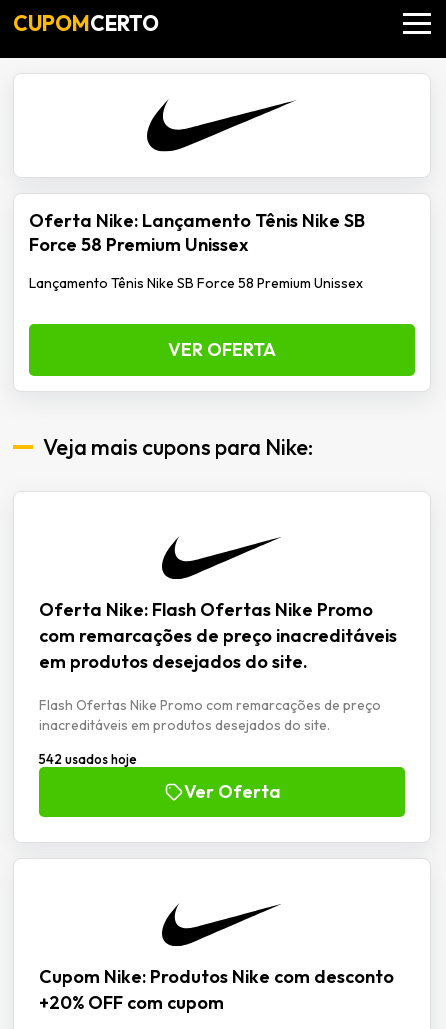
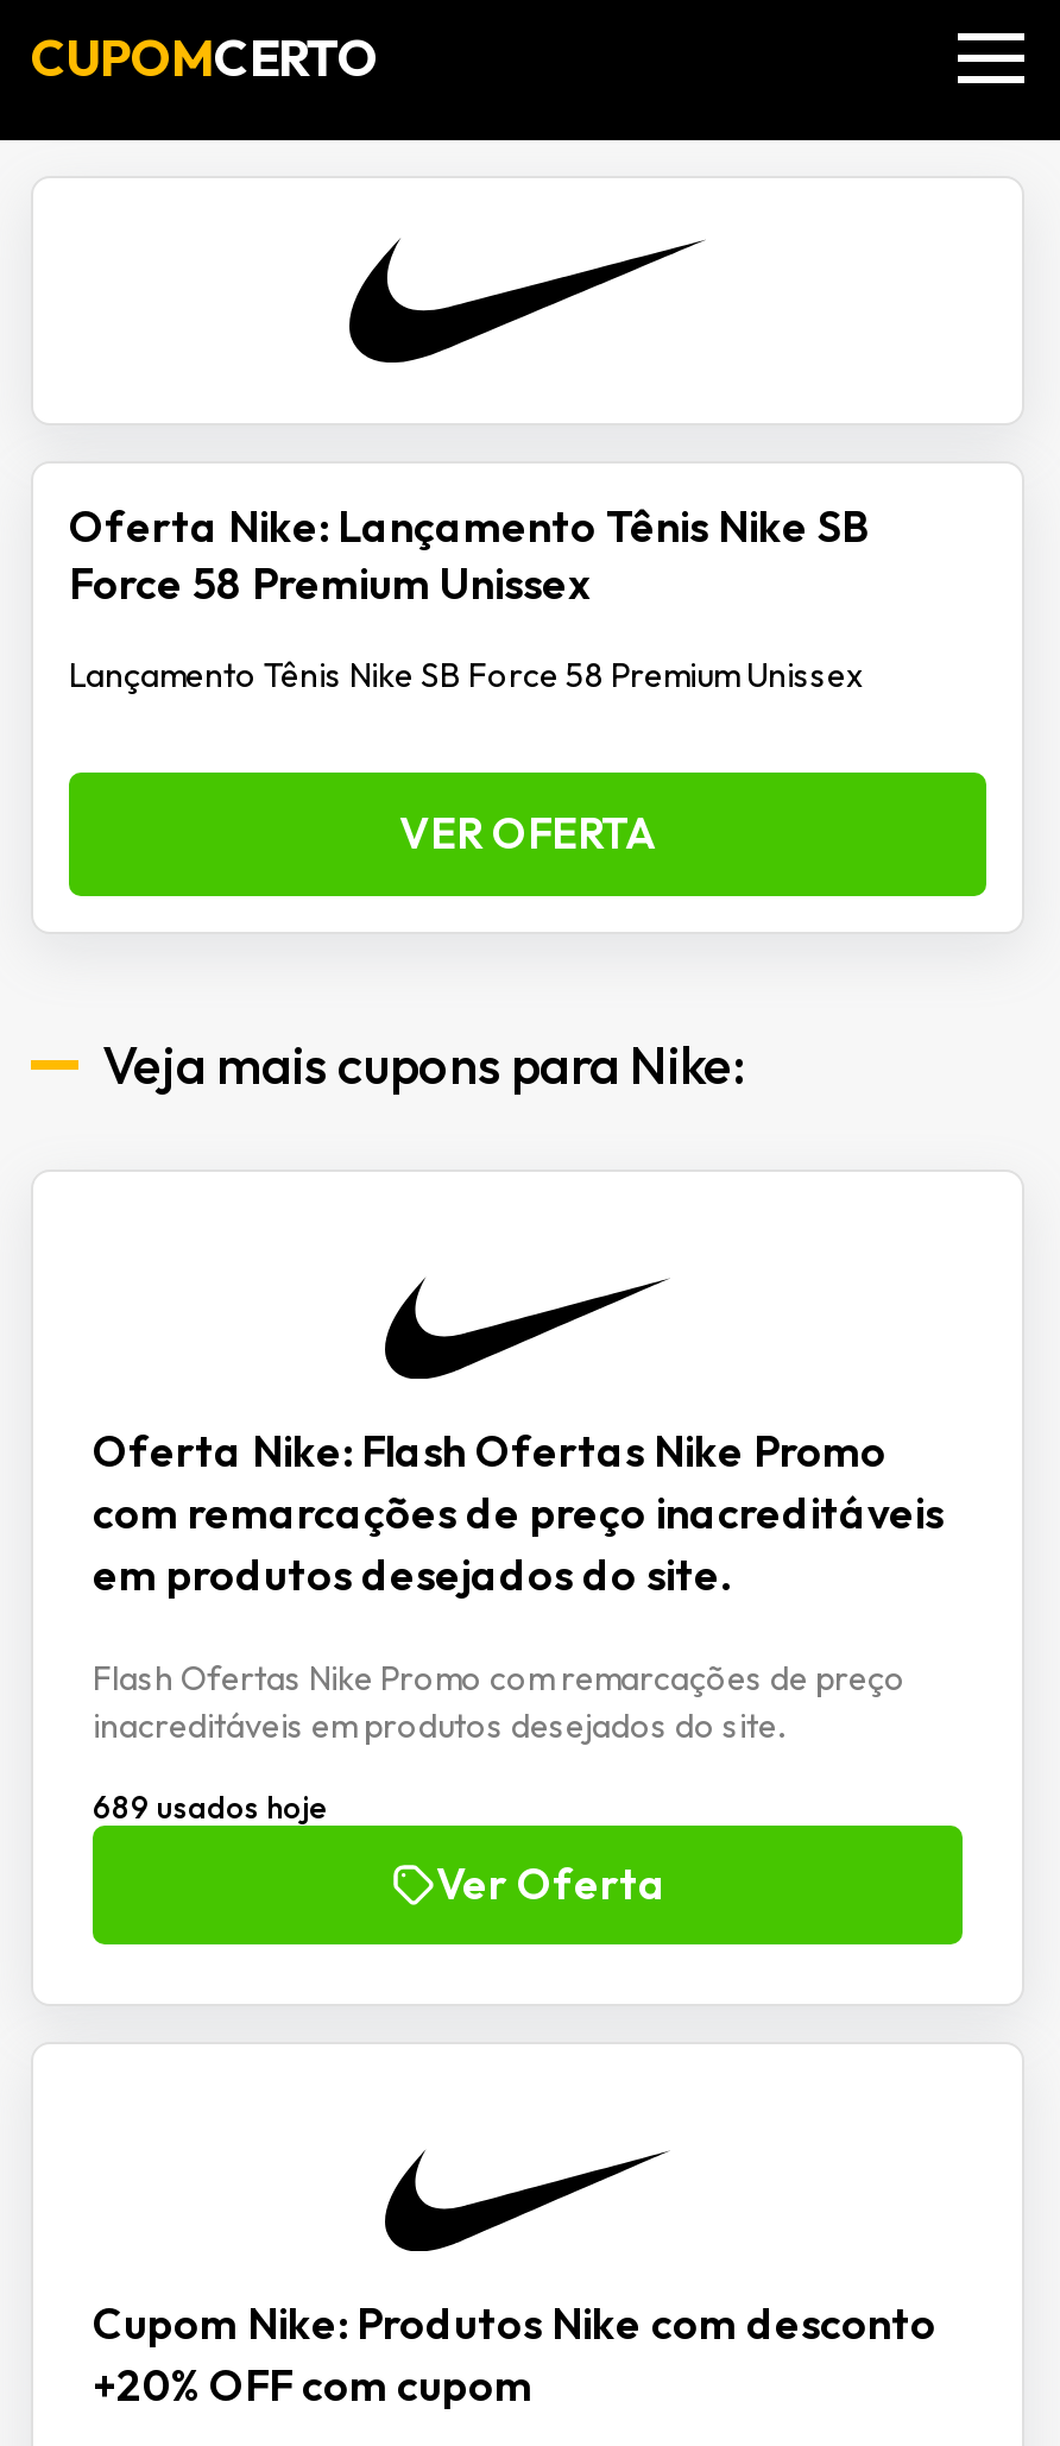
- 542 usados hoje
+ 689 usados hoje
